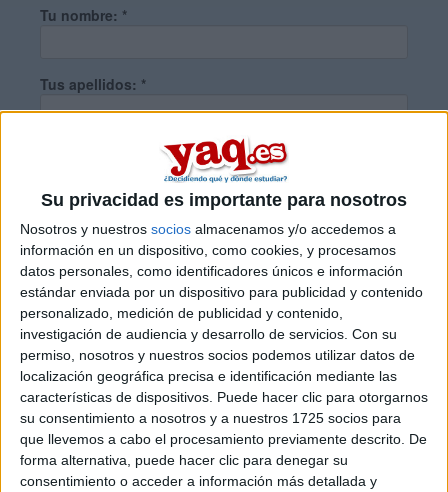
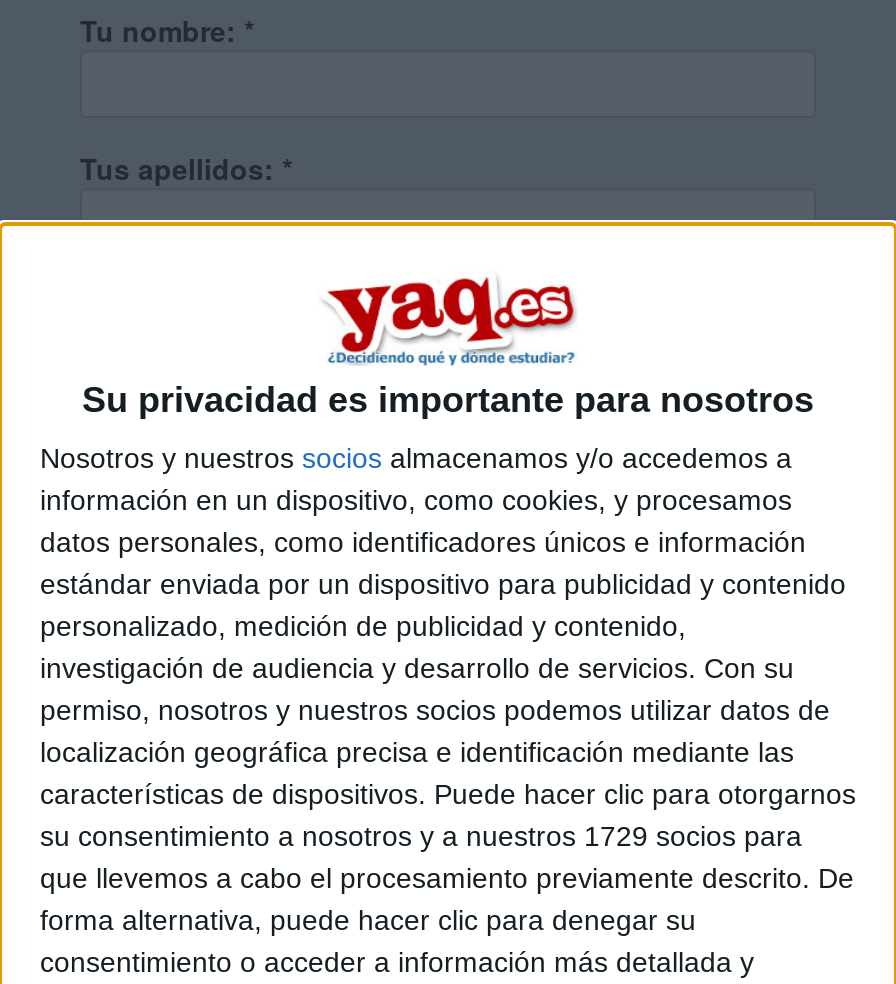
- su consentimiento a nosotros y a nuestros 1725 socios para
+ su consentimiento a nosotros y a nuestros 1729 socios para
